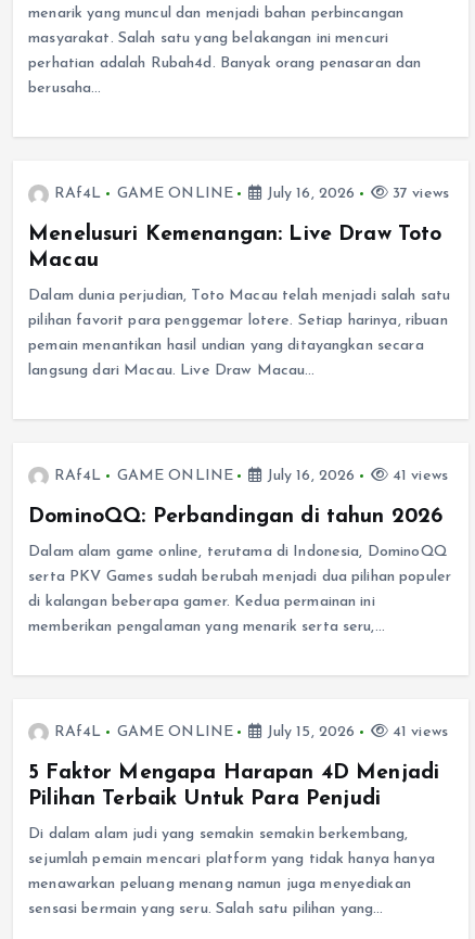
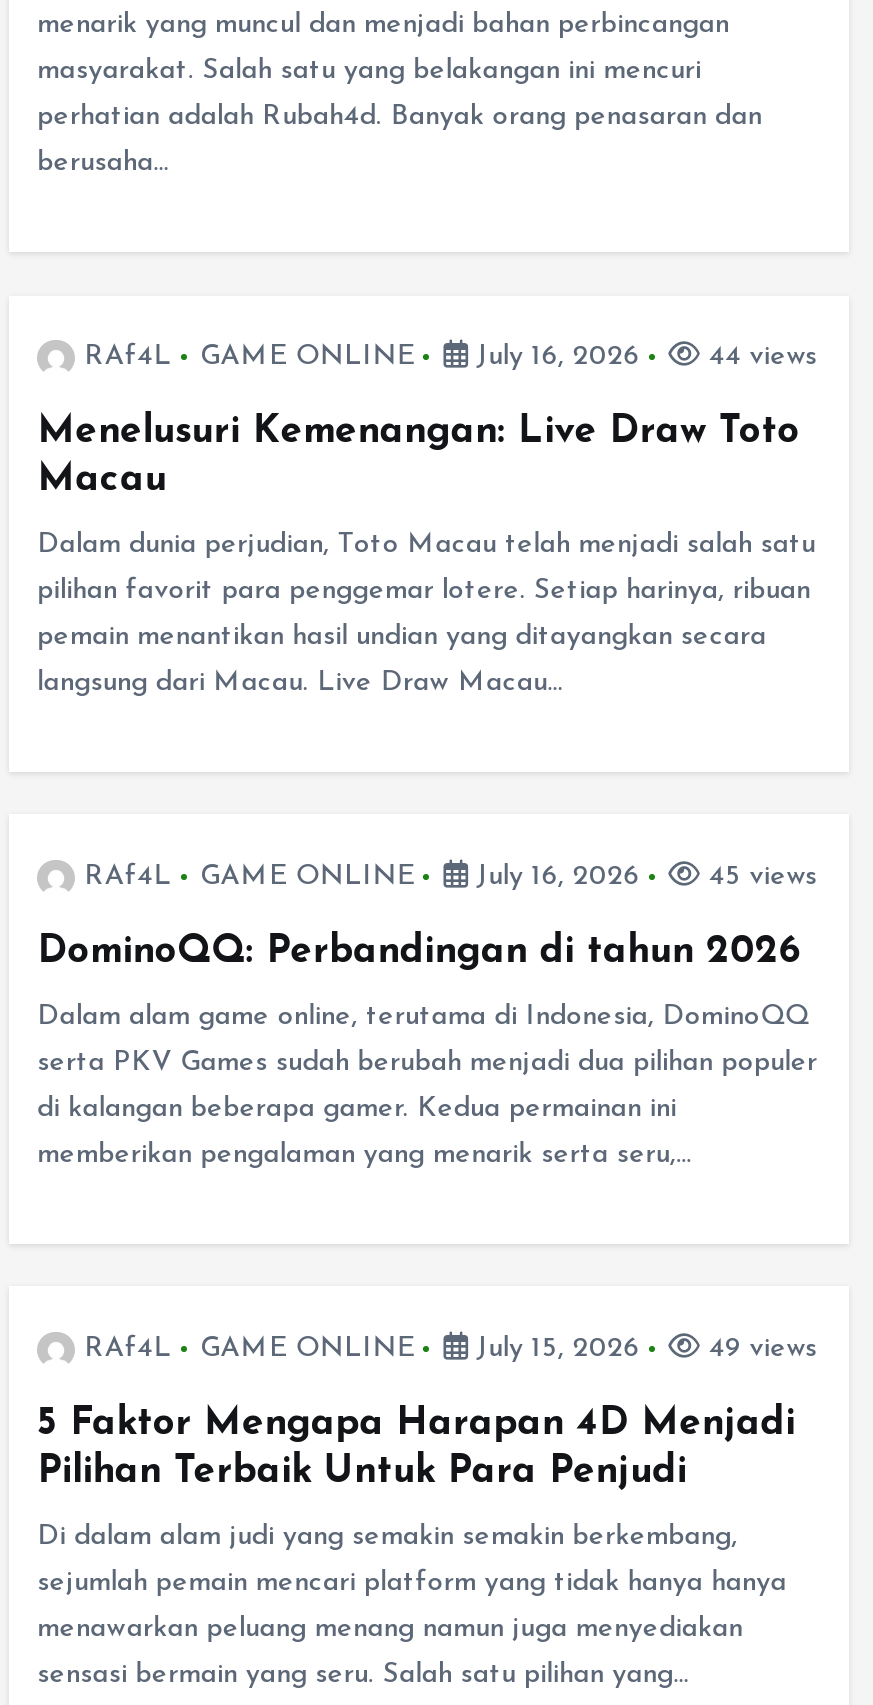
- 37 views
+ 44 views

- 41 views
+ 45 views

- 41 views
+ 49 views
